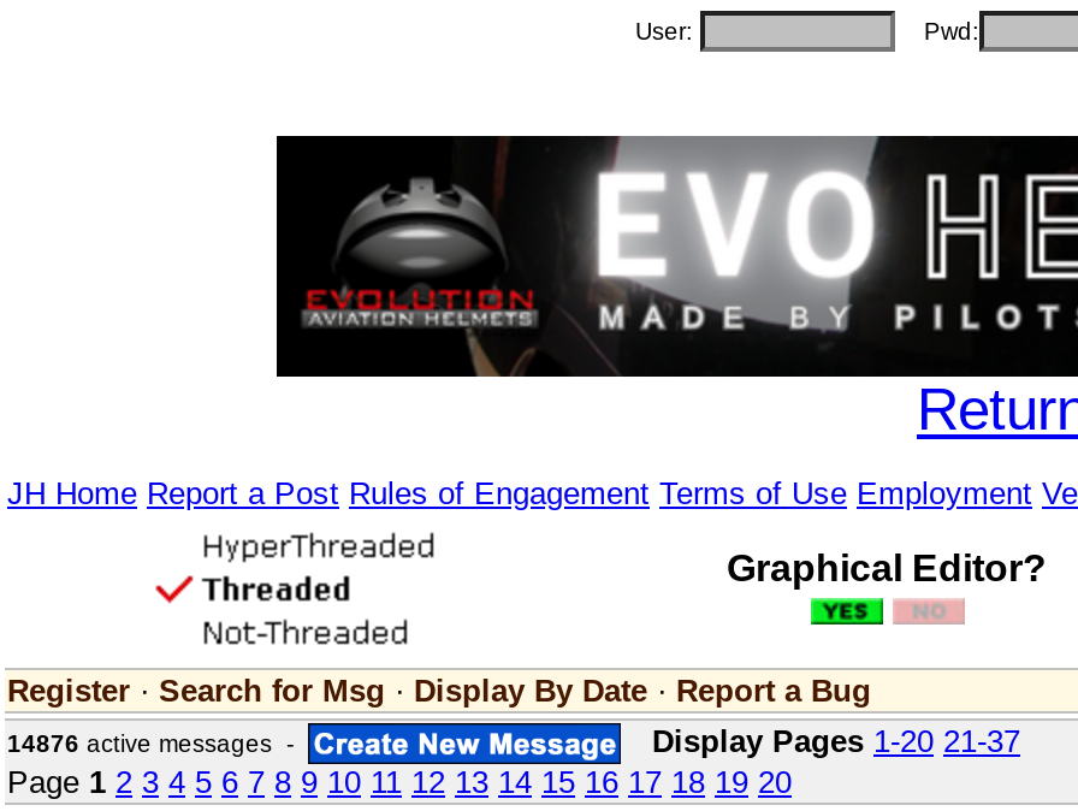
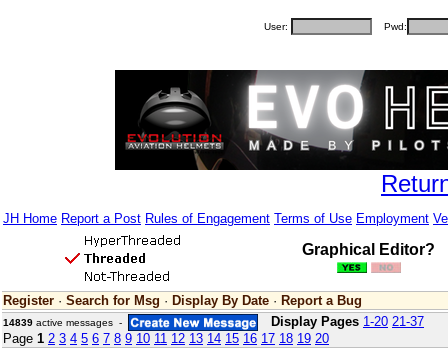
- 14876 active messages -
+ 14839 active messages -
